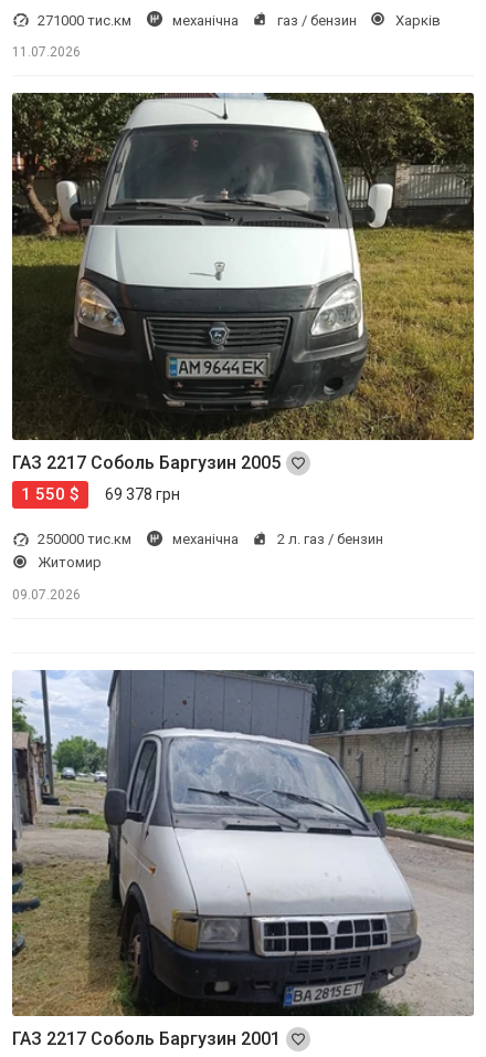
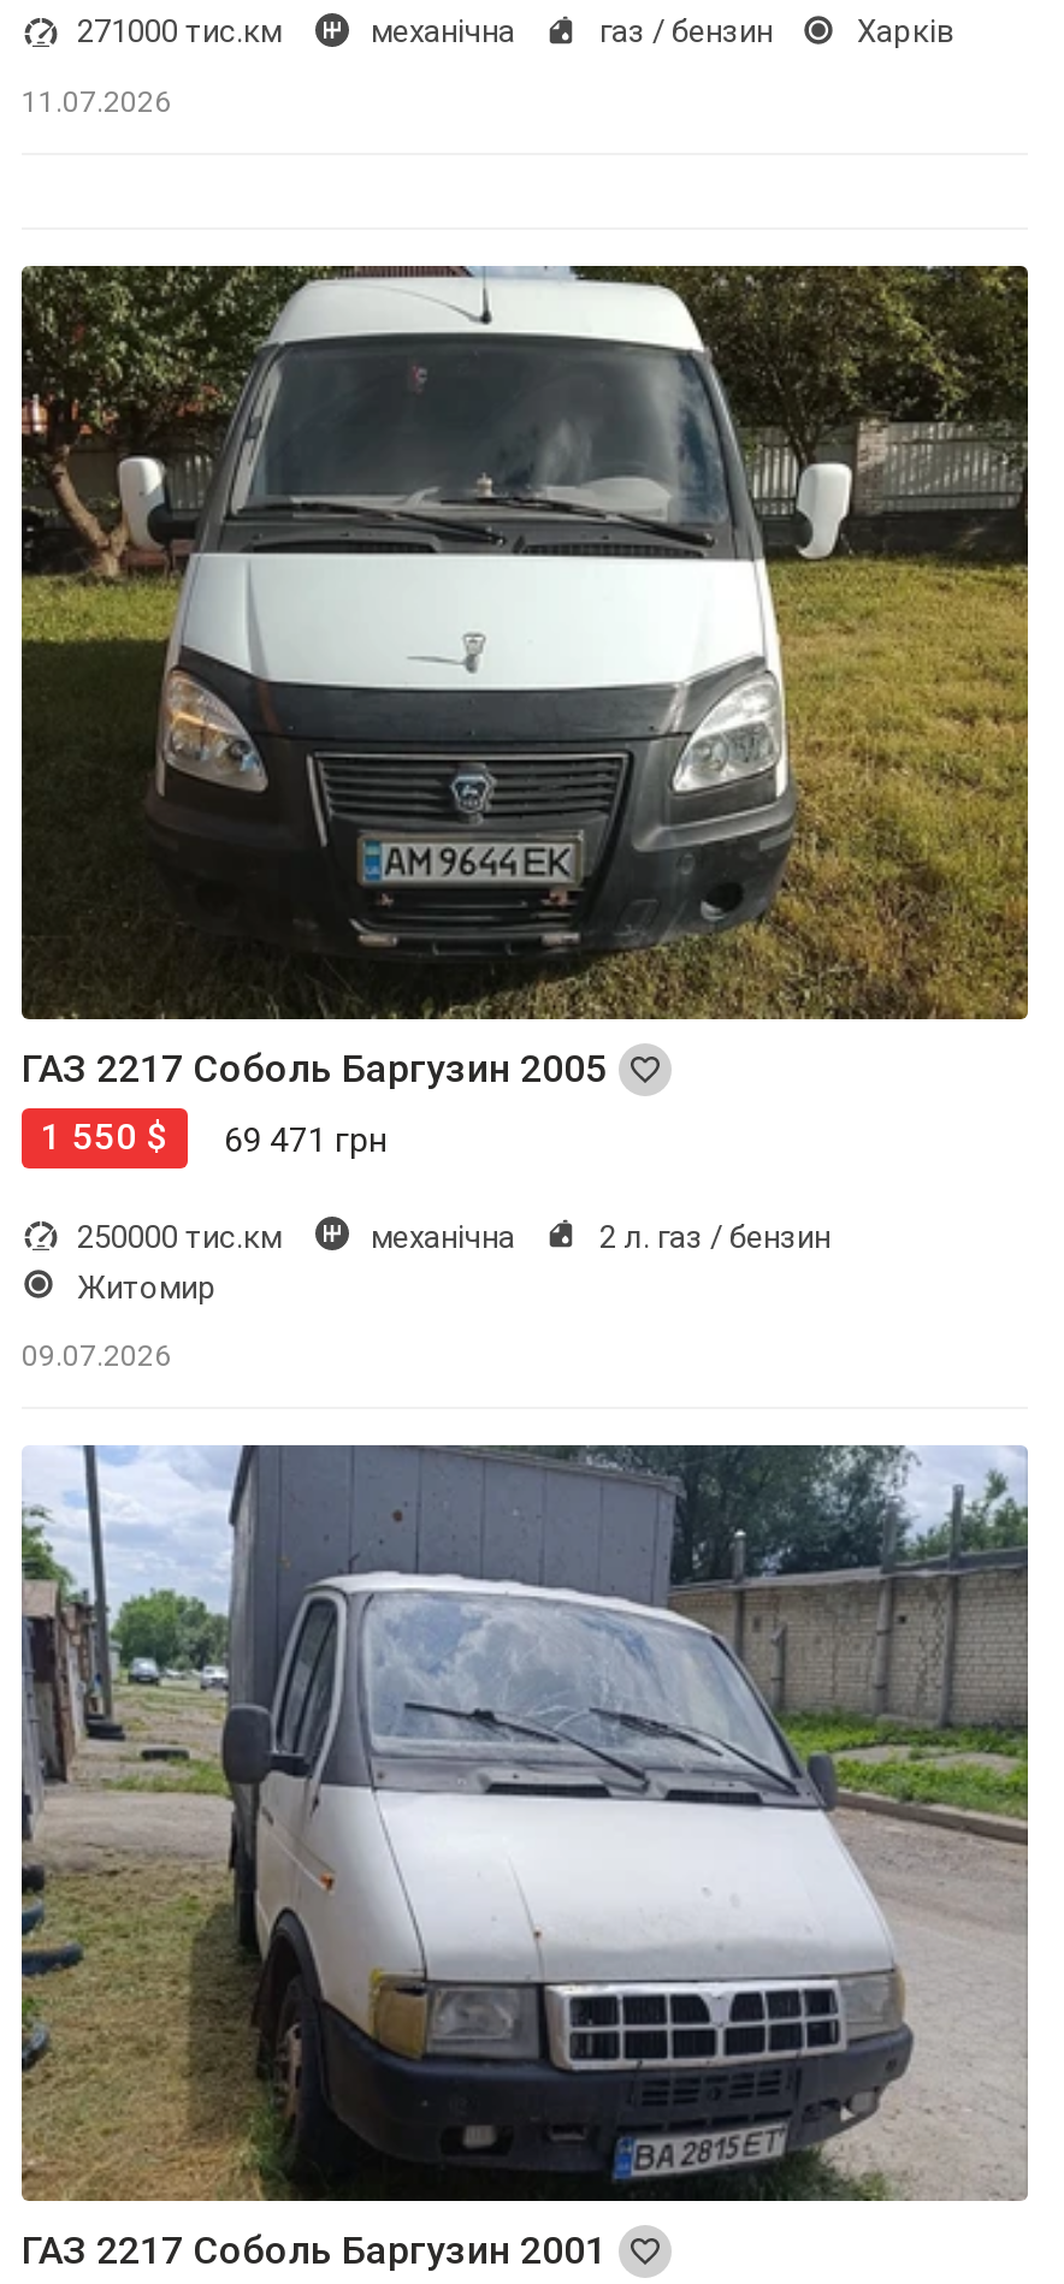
moved down: [image] | ГАЗ 2217 Соболь Баргузин 2005 | 1 550 $

- 1 550 $ 69 378 грн
+ 1 550 $ 69 471 грн

moved down: 250000 тис.км | механічна | 2 л. газ / бензин | Житомир | 09.07.2026
